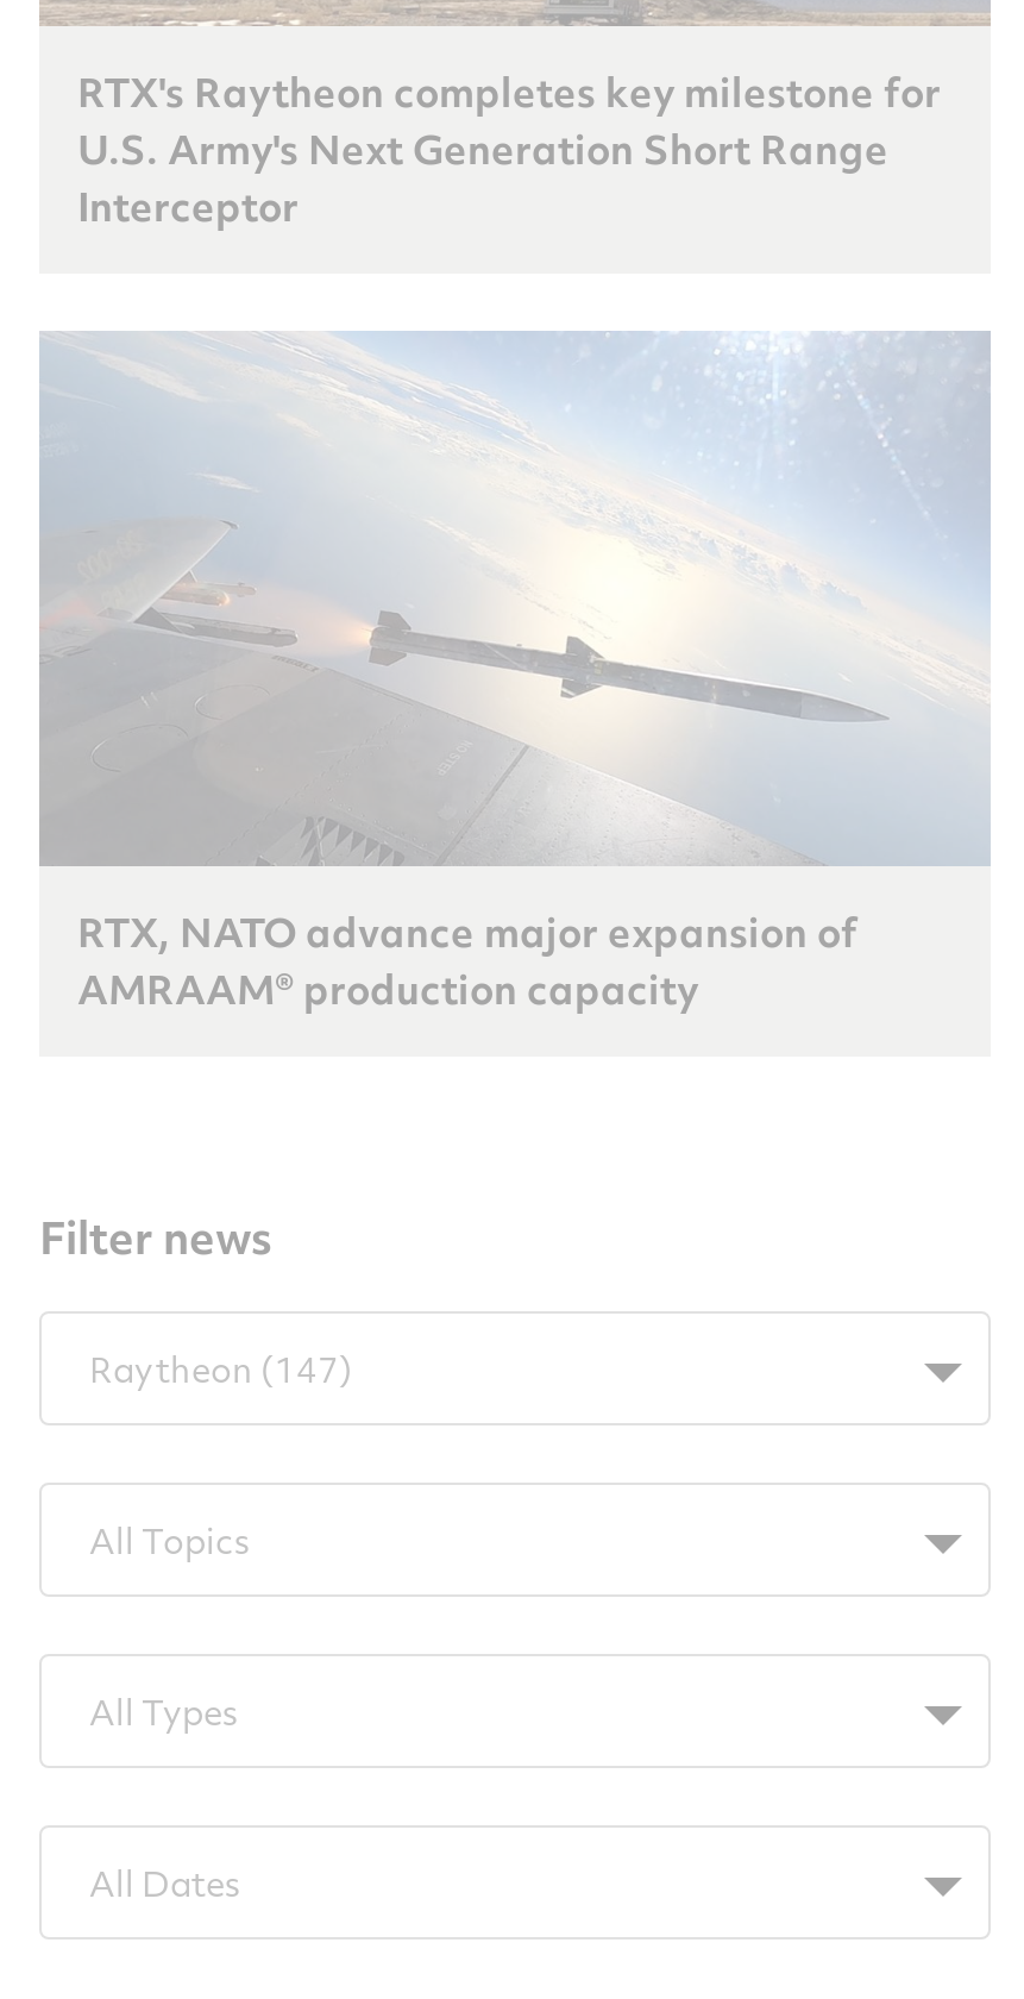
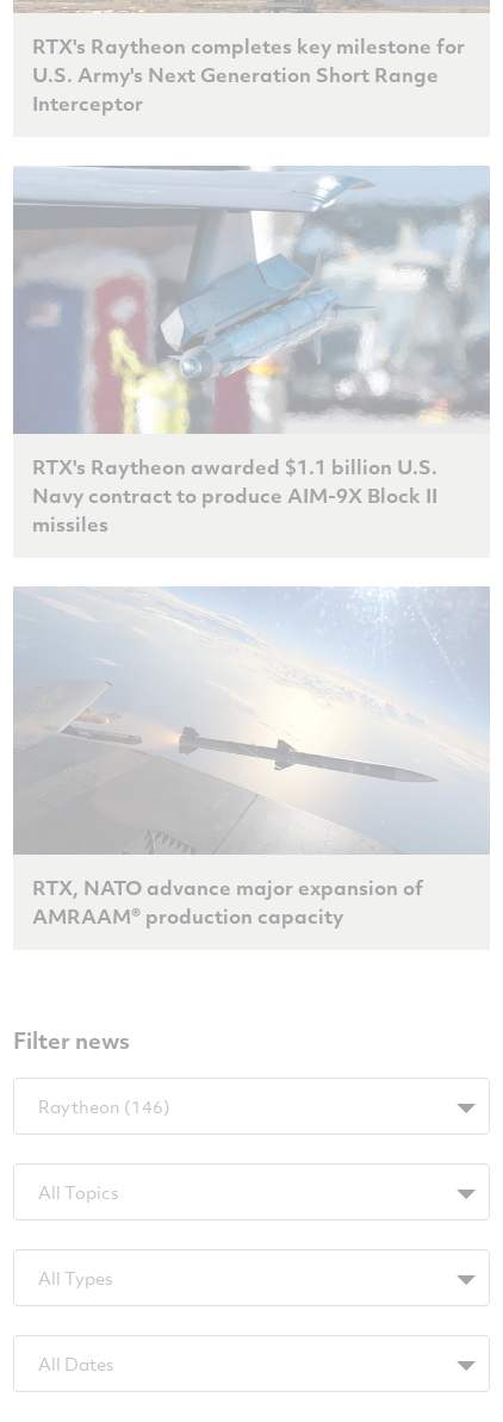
+ [image]
+ RTX's Raytheon awarded $1.1 billion U.S.
+ Navy contract to produce AIM-9X Block II
+ missiles

- Raytheon (147)
+ Raytheon (146)
